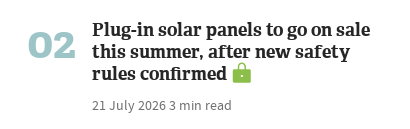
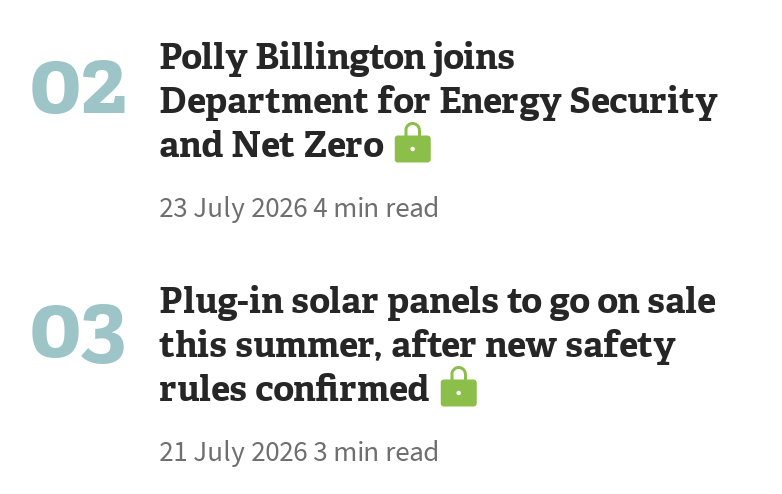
+ Polly Billington joins
+ Department for Energy Security
+ and Net Zero
+ 23 July 2026 4 min read
+ 03
